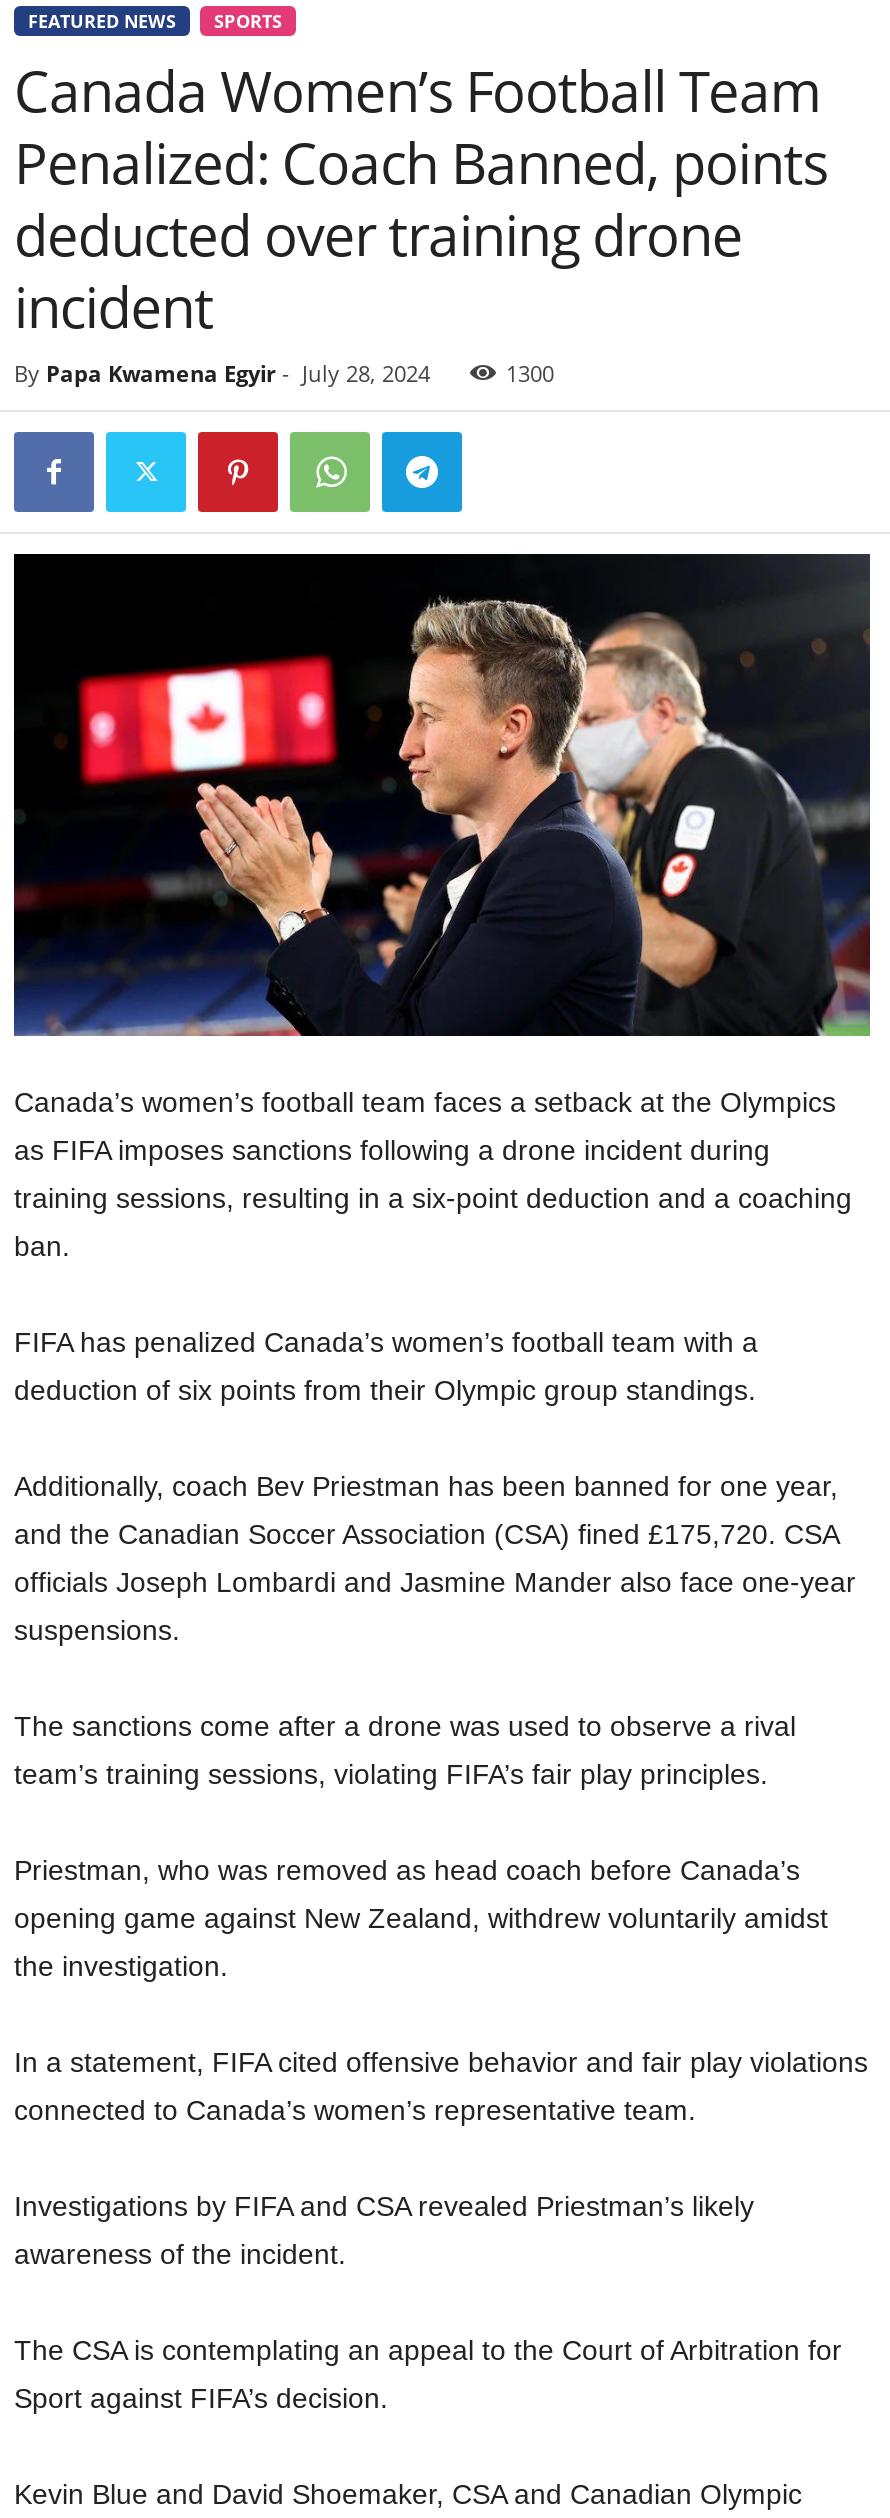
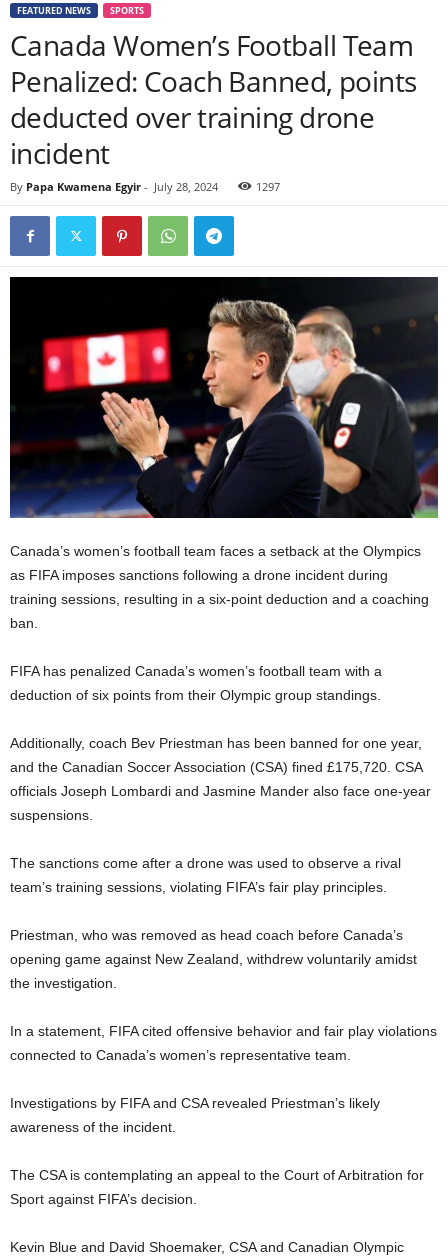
- 1300
+ 1297
